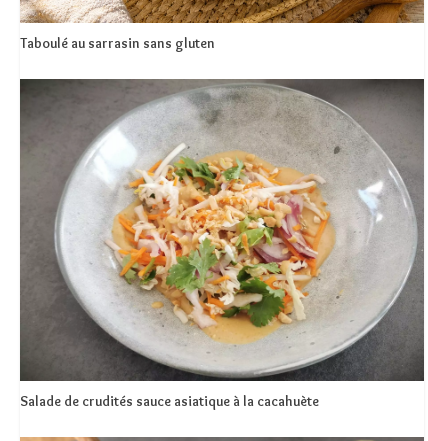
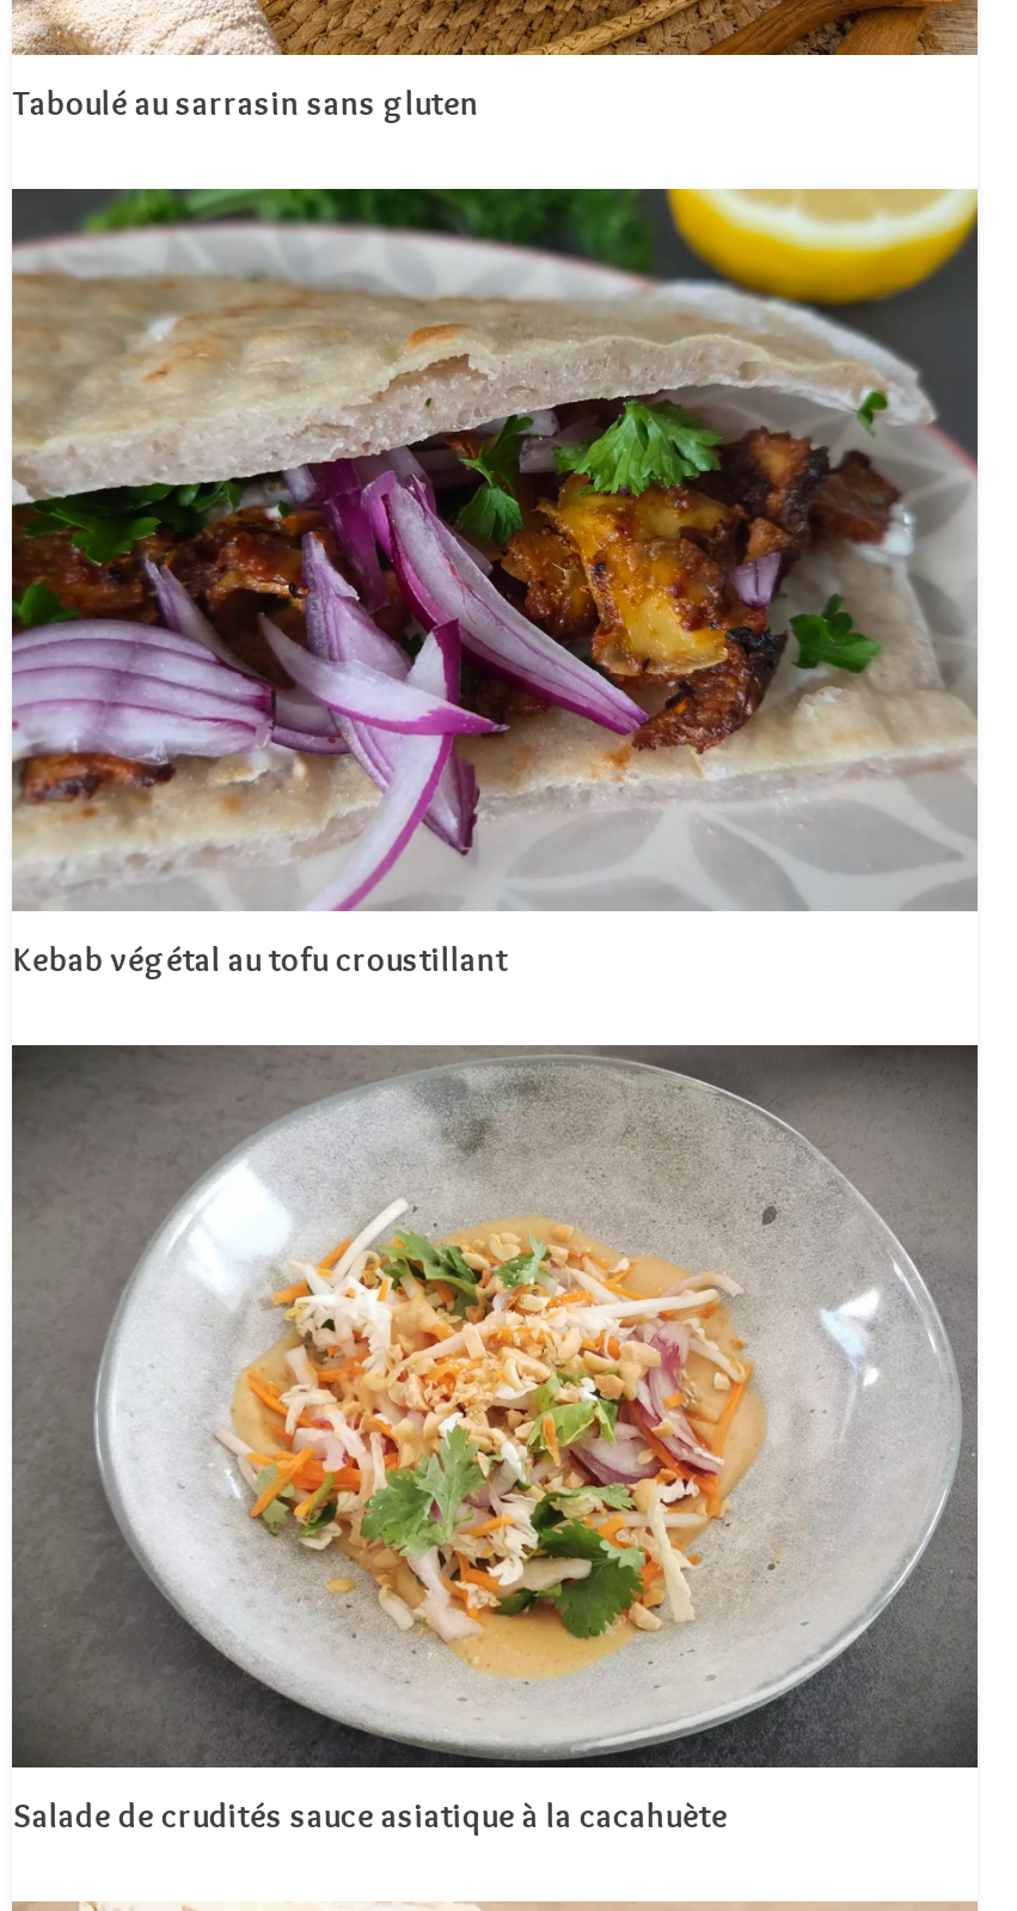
+ [image]
+ Kebab végétal au tofu croustillant
